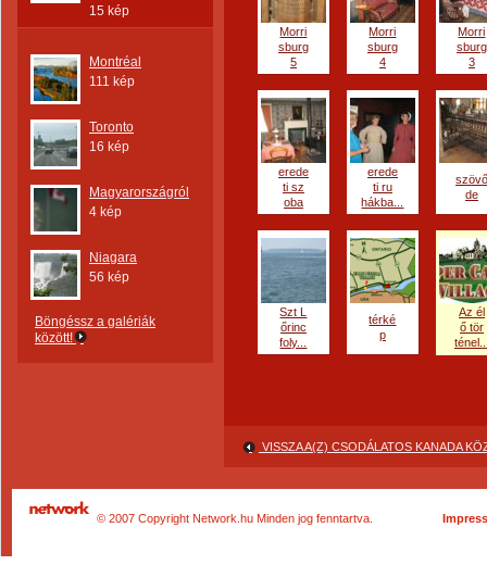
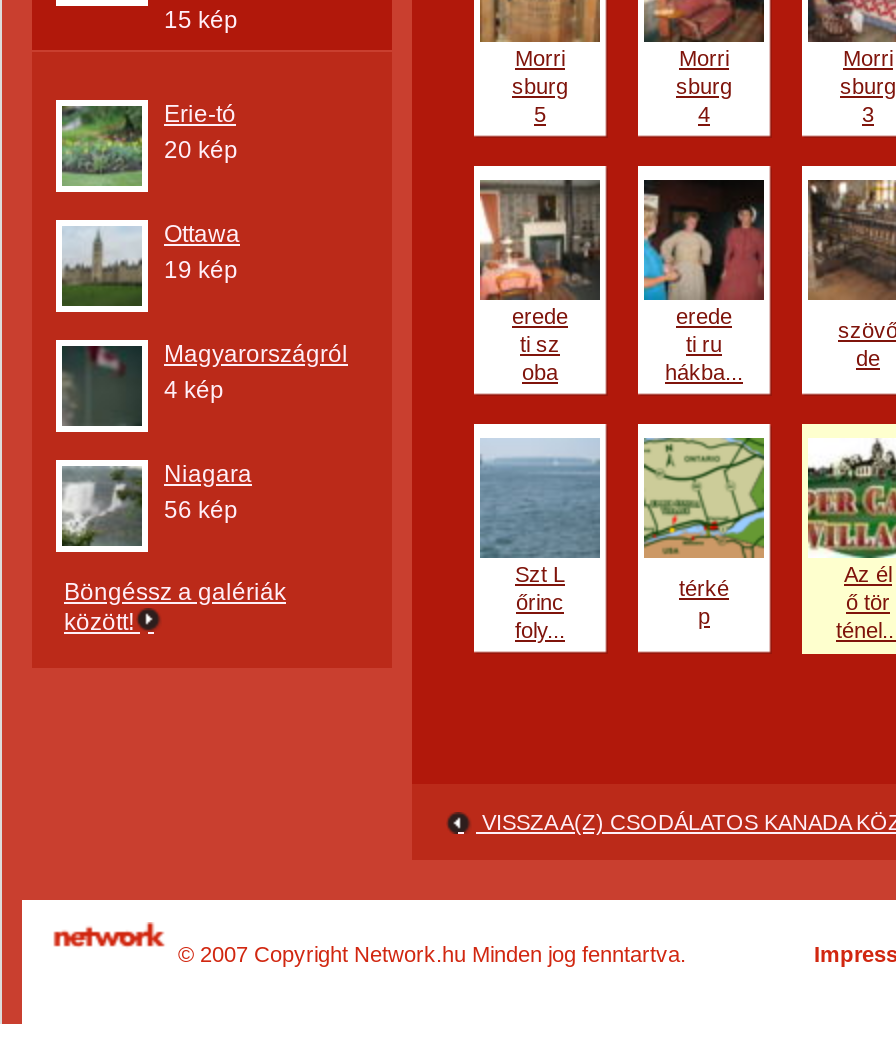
- [image]
- Montréal
- 111 kép
+ [image]
+ Erie-tó
+ 20 kép

- [image]
- Toronto
- 16 kép
+ [image]
+ Ottawa
+ 19 kép
